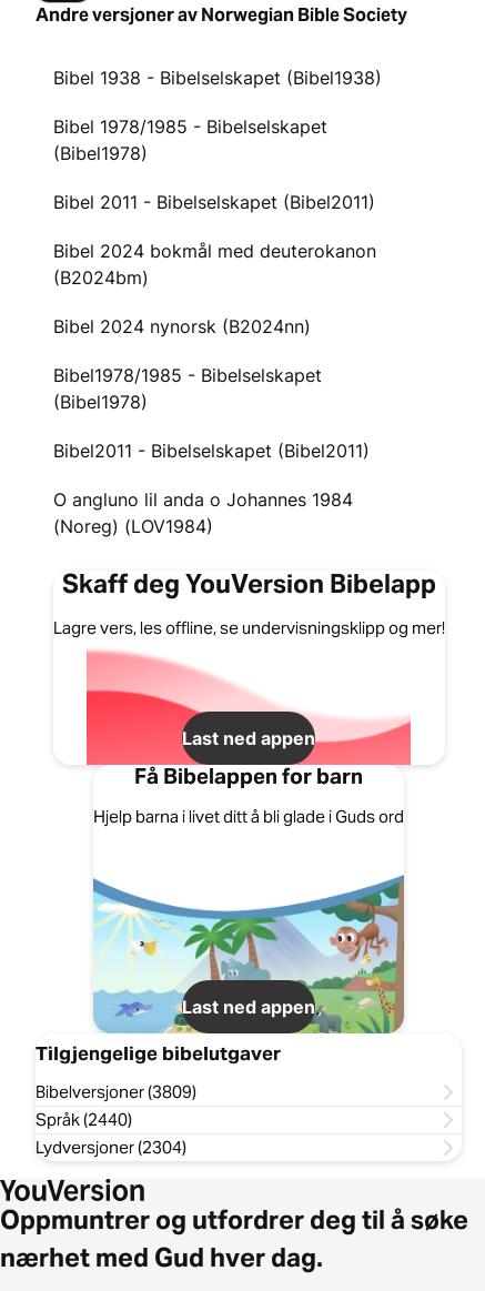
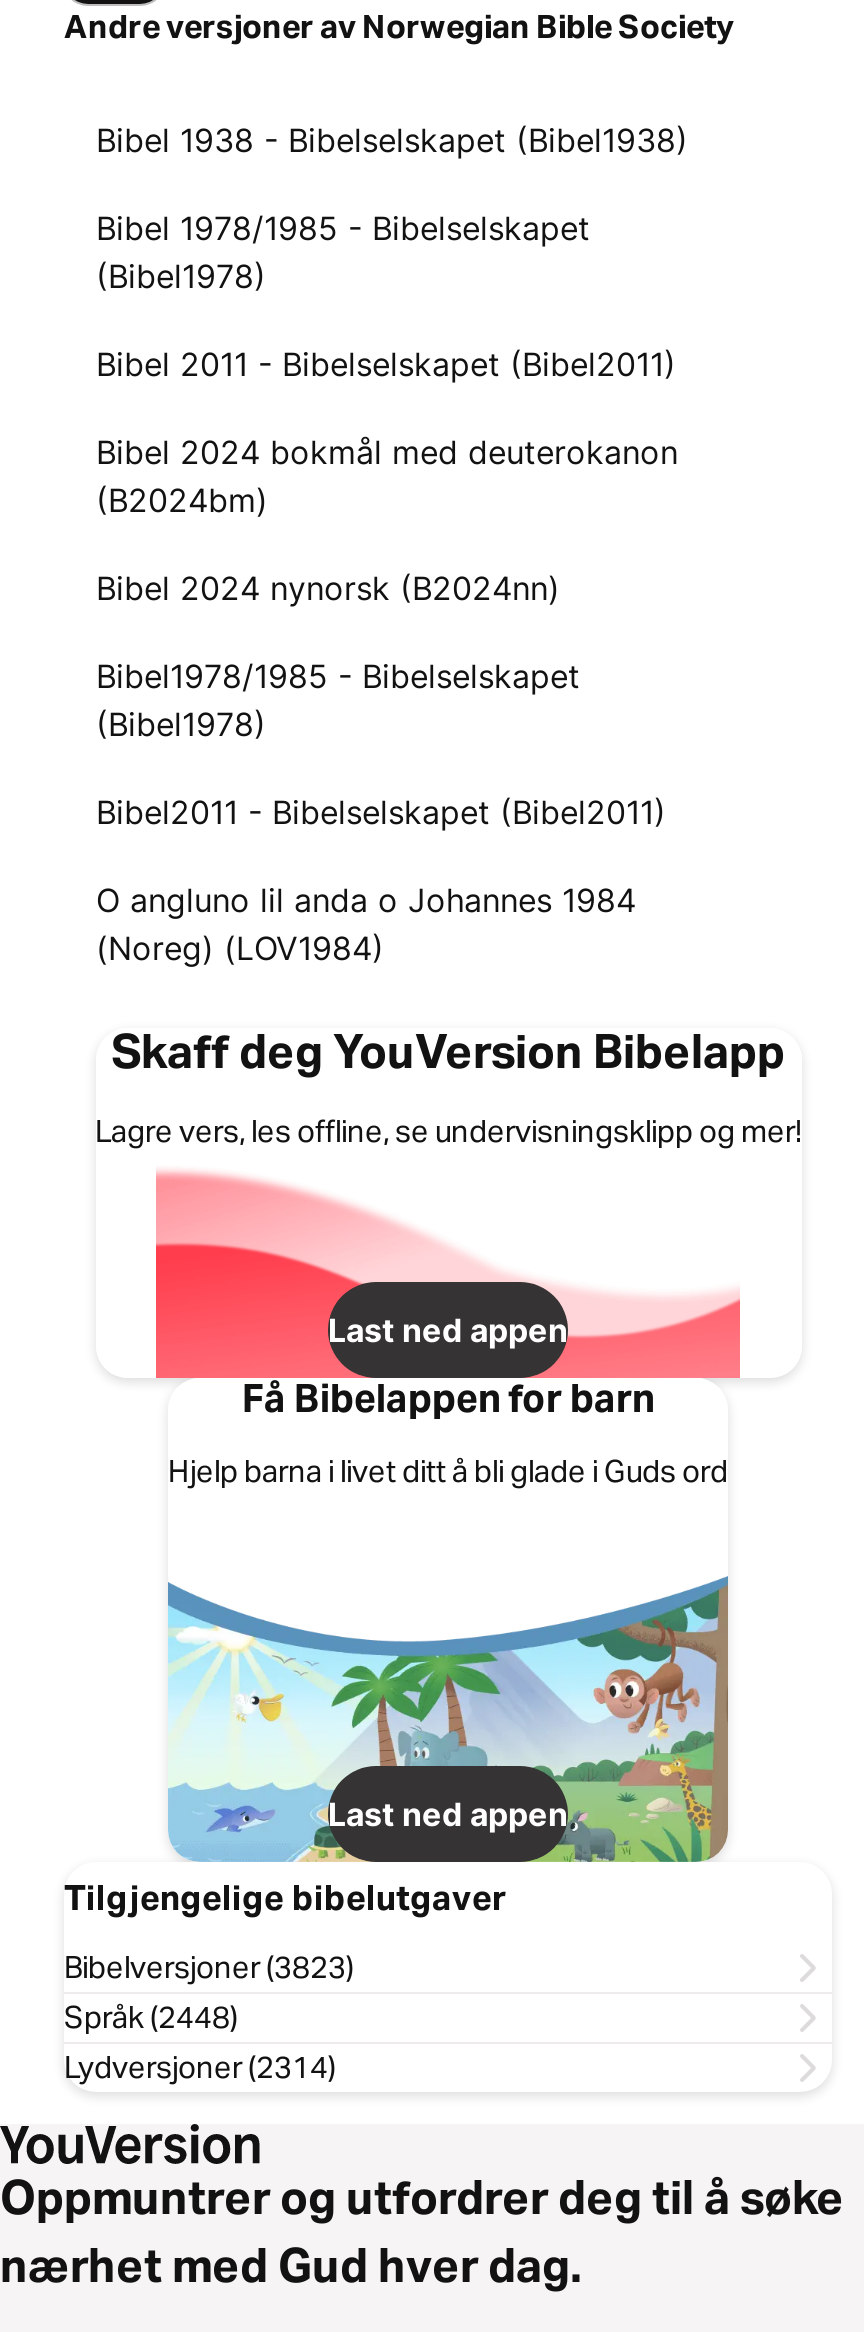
- Bibelversjoner (3809)
+ Bibelversjoner (3823)

- Språk (2440)
+ Språk (2448)

- Lydversjoner (2304)
+ Lydversjoner (2314)
